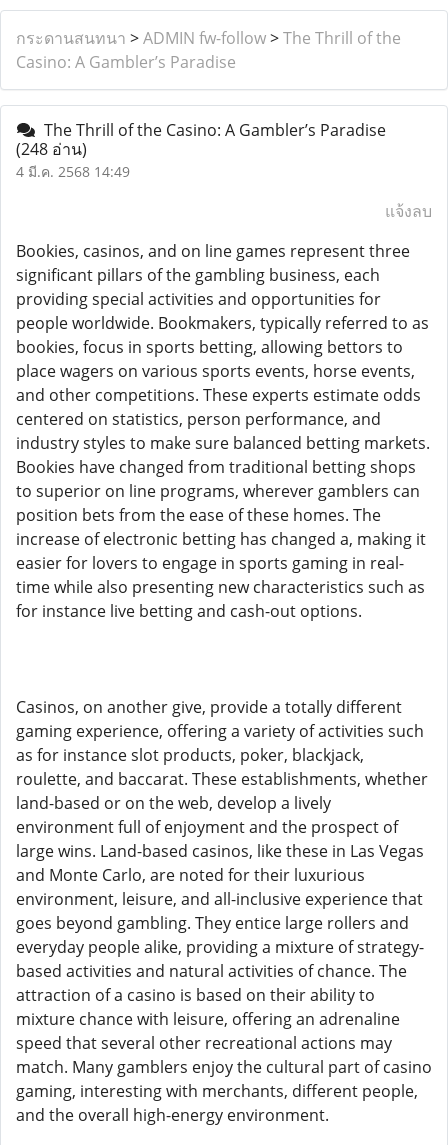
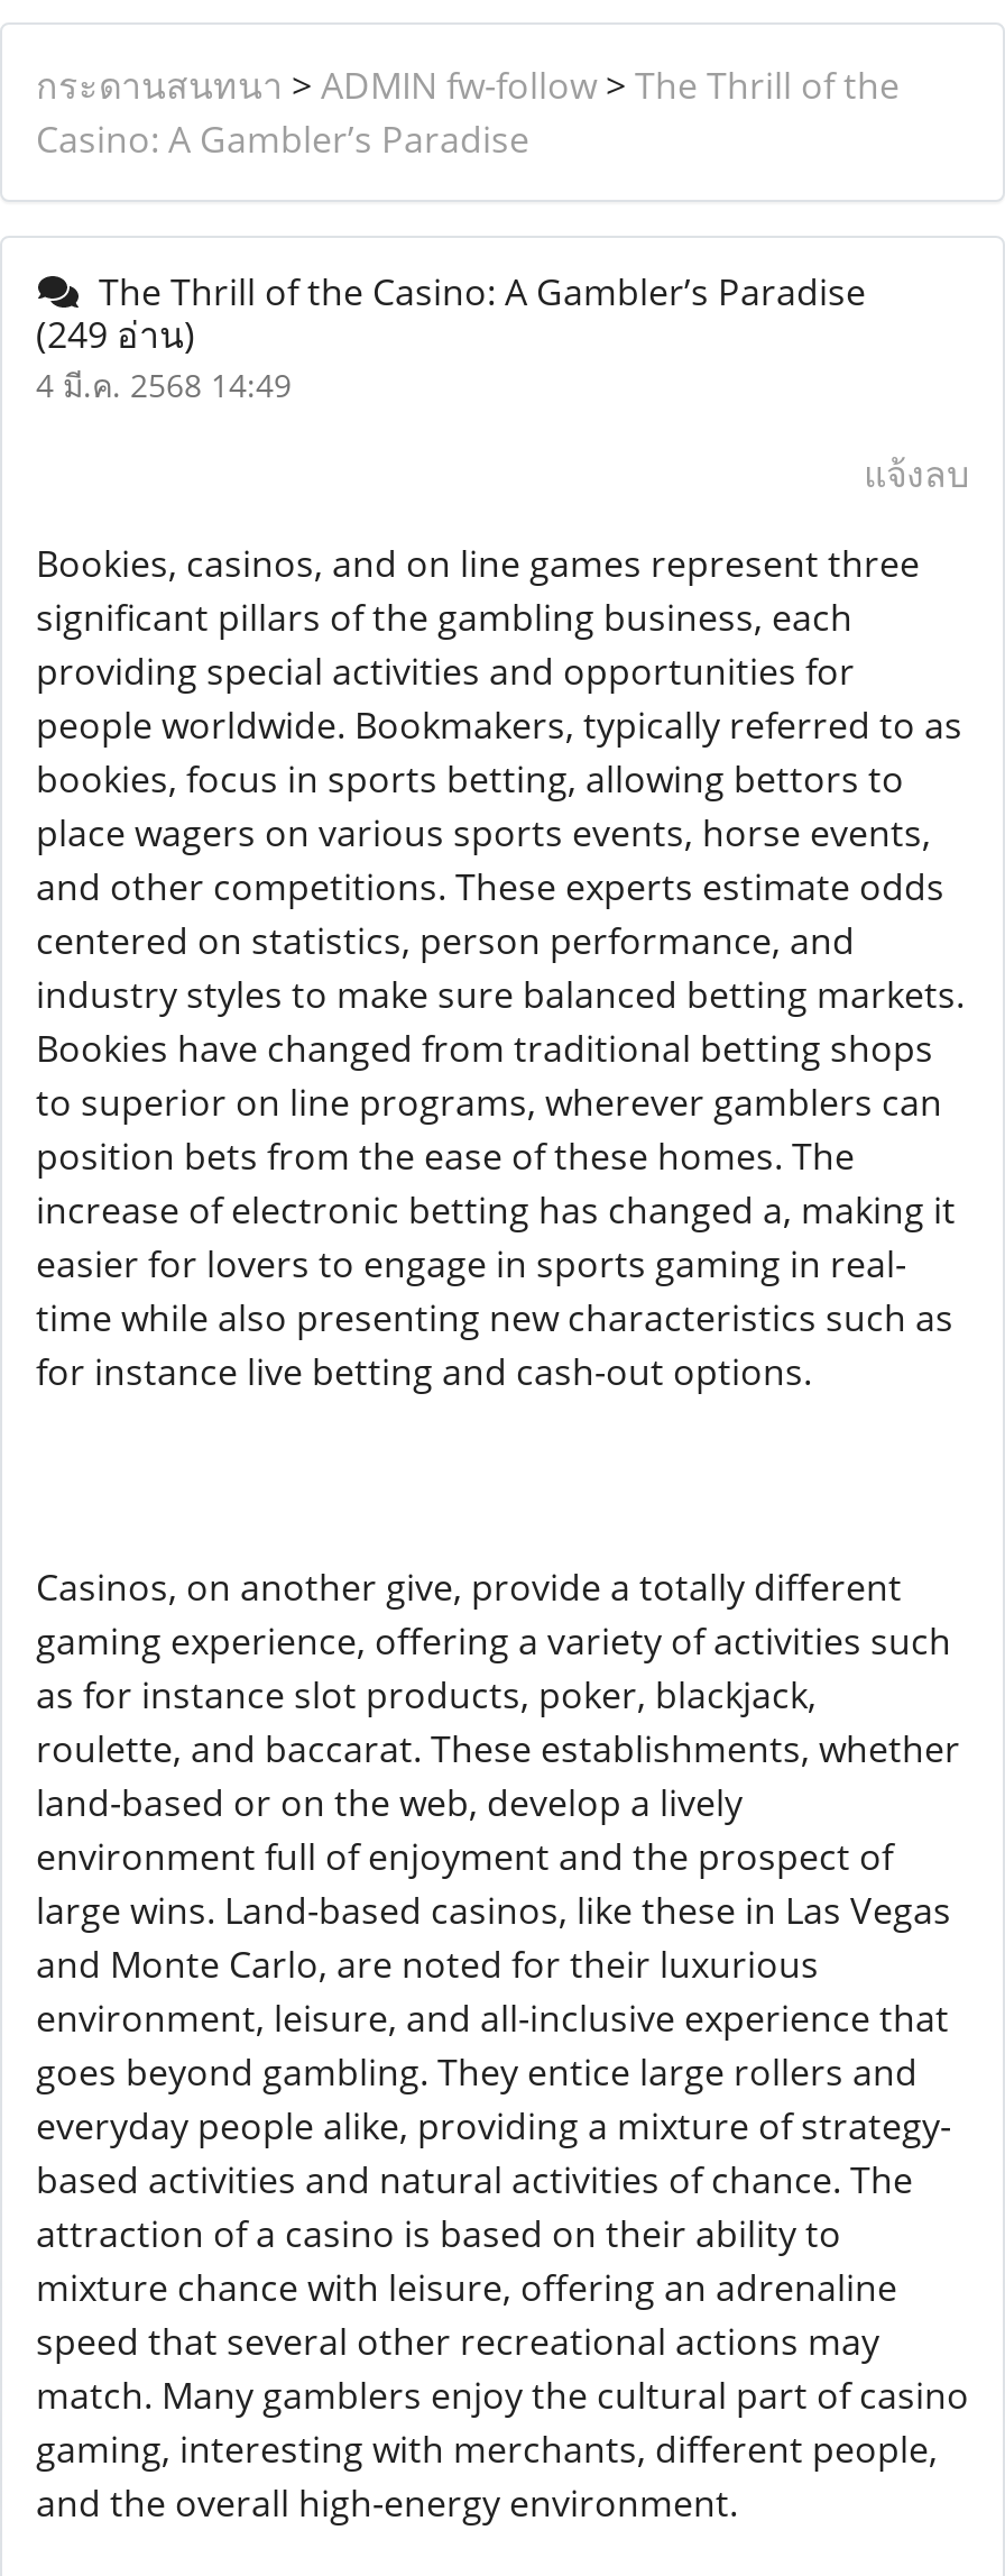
- (248 อ่าน)
+ (249 อ่าน)
